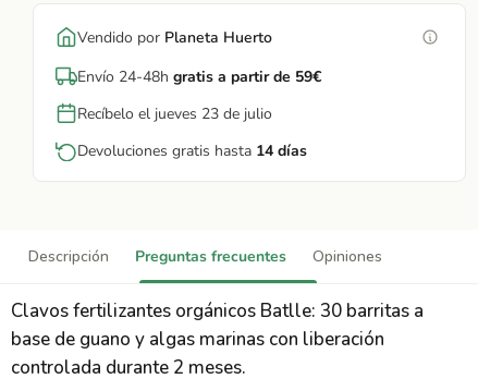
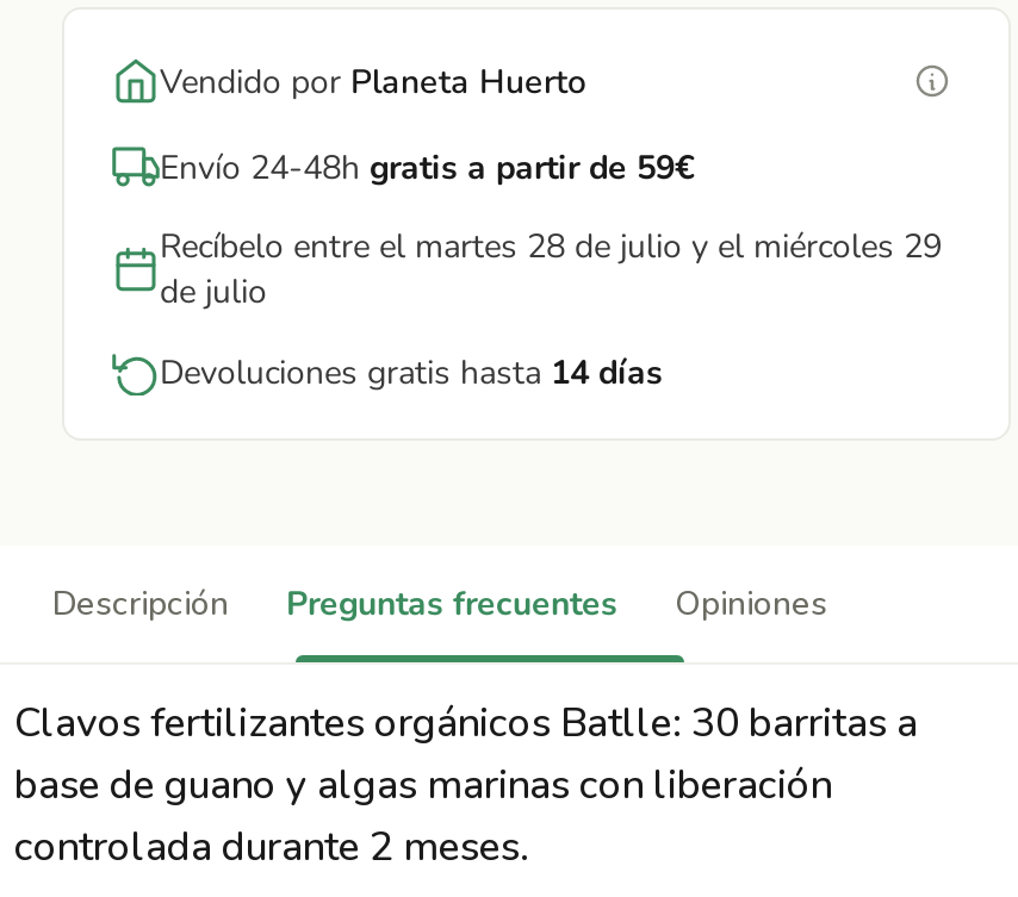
- Recíbelo el jueves 23 de julio
+ Recíbelo entre el martes 28 de julio y el miércoles 29
+ de julio
